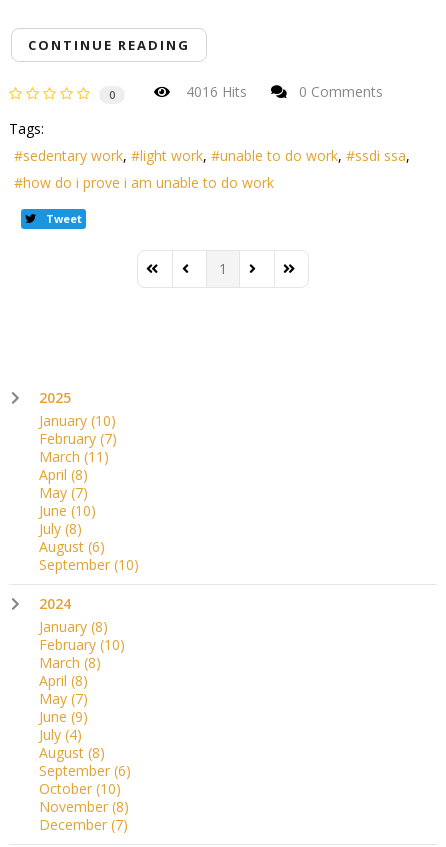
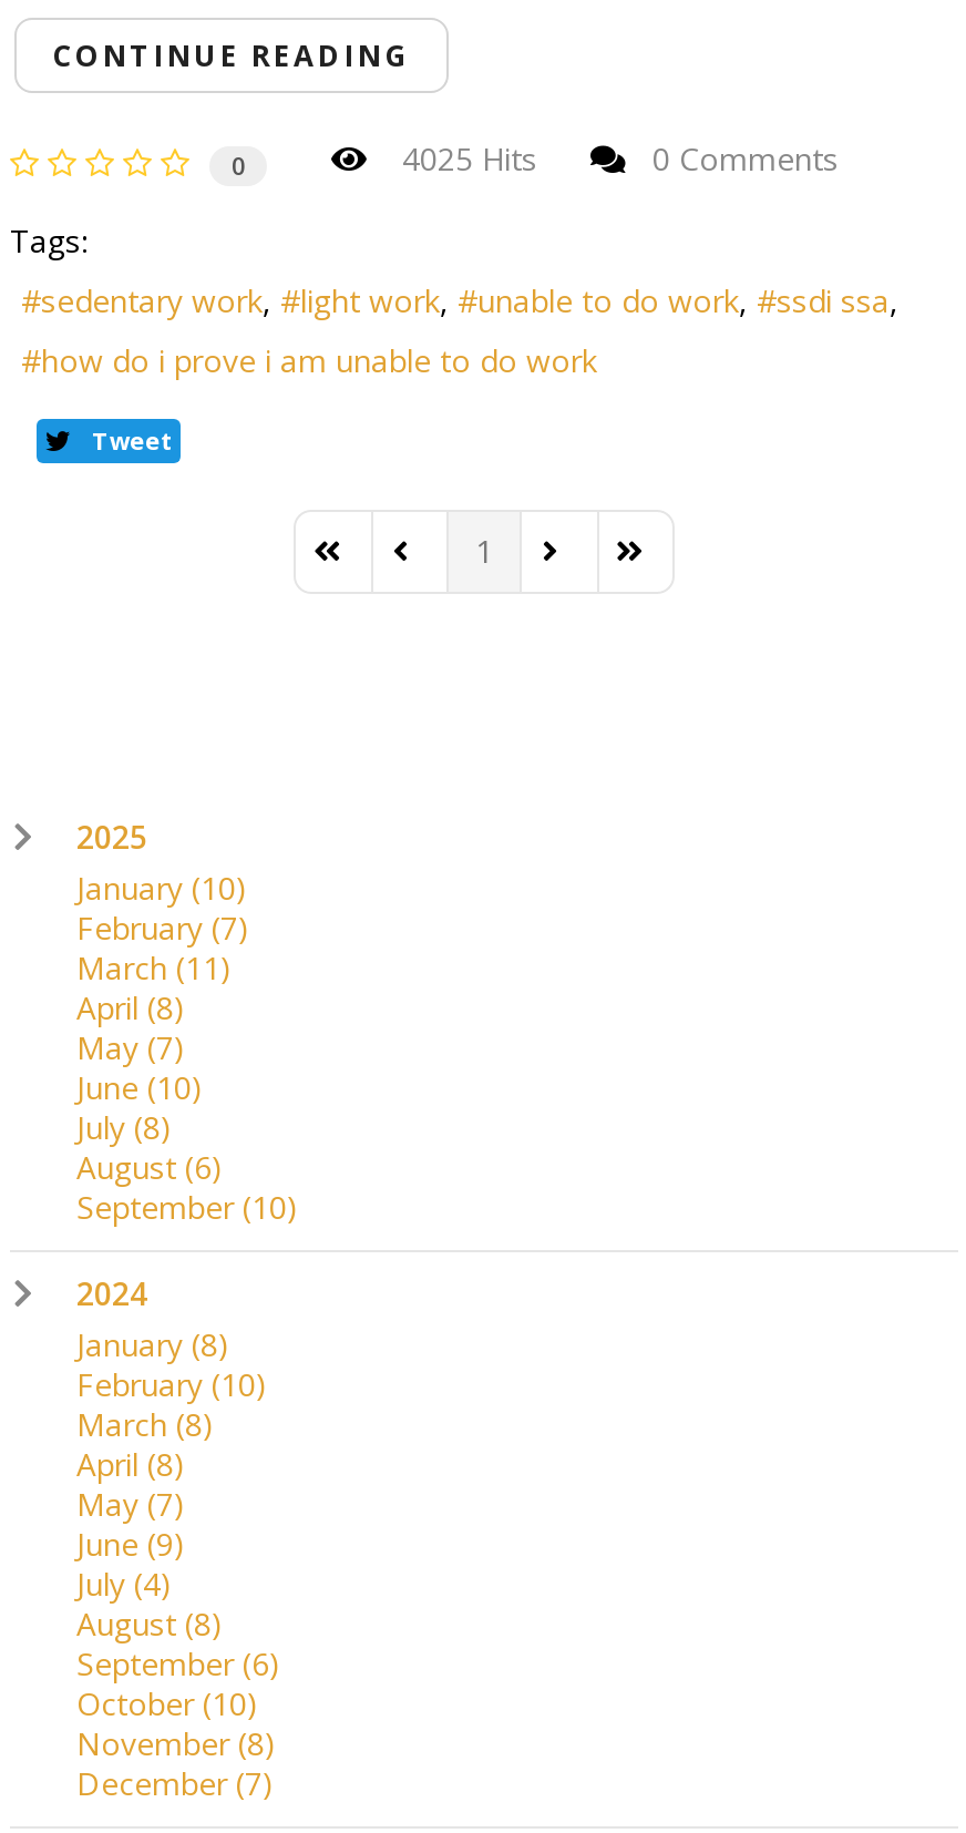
- 4016 Hits
+ 4025 Hits
